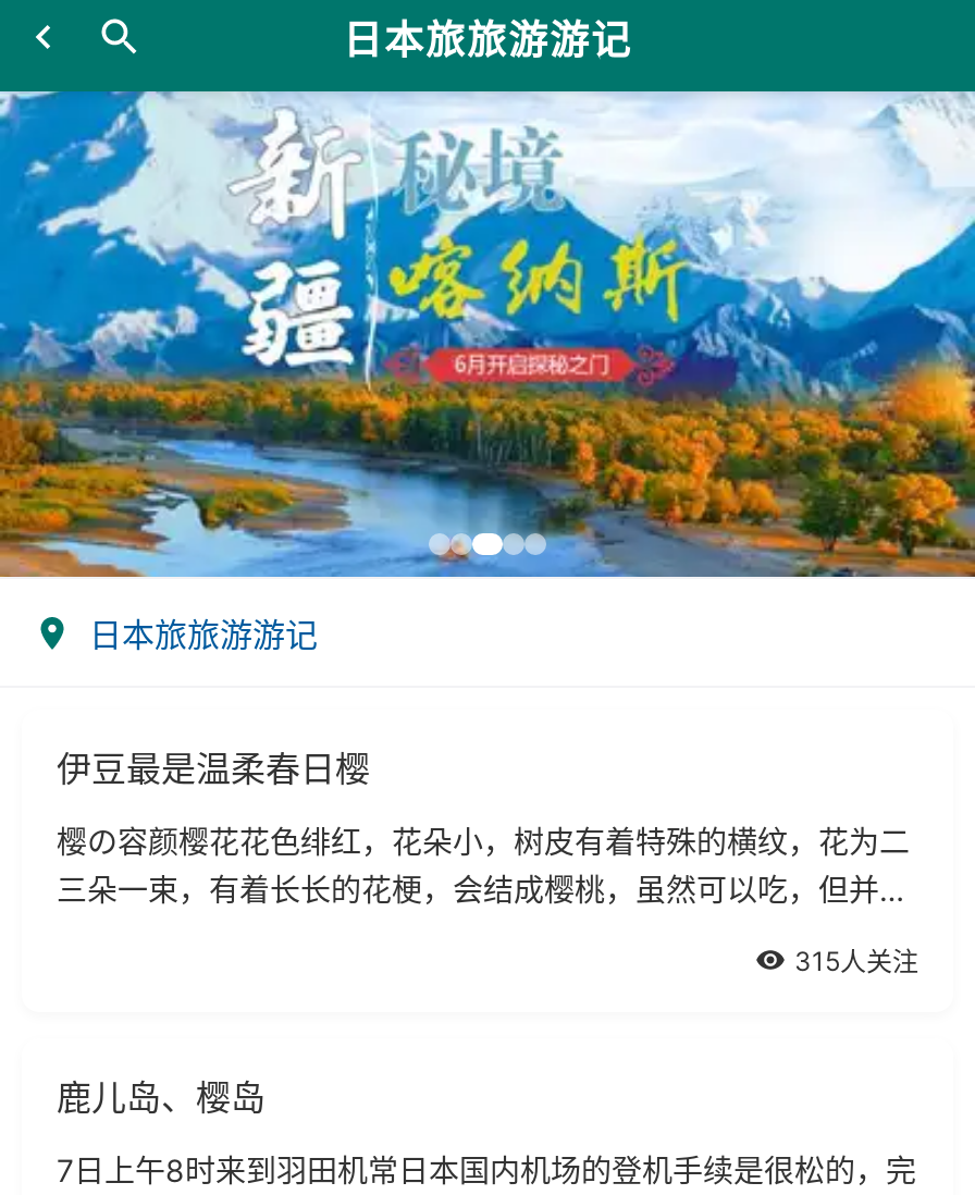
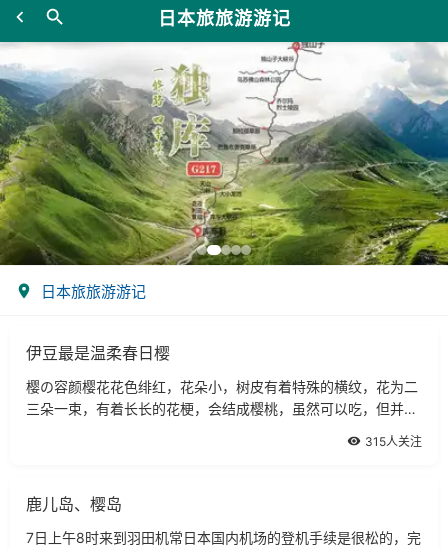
- [image]
+ [image]
